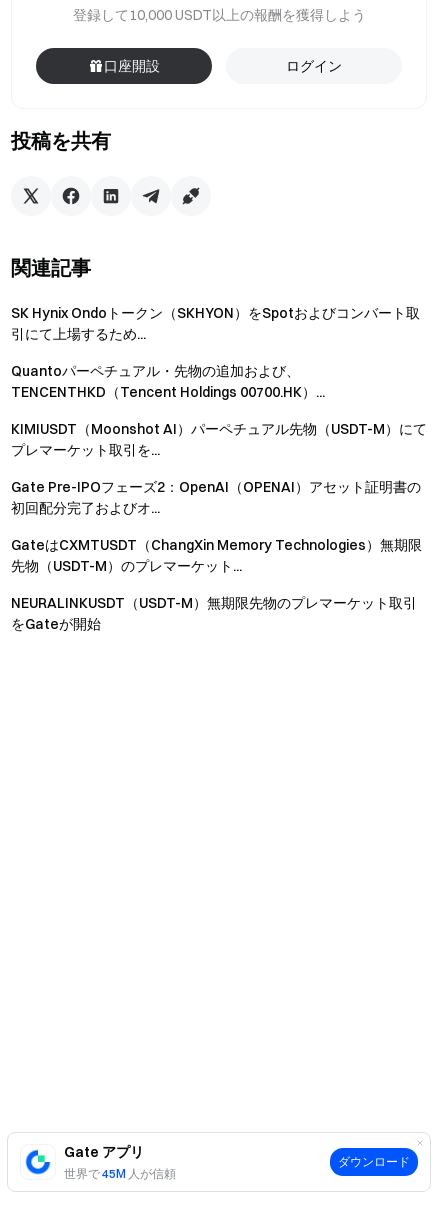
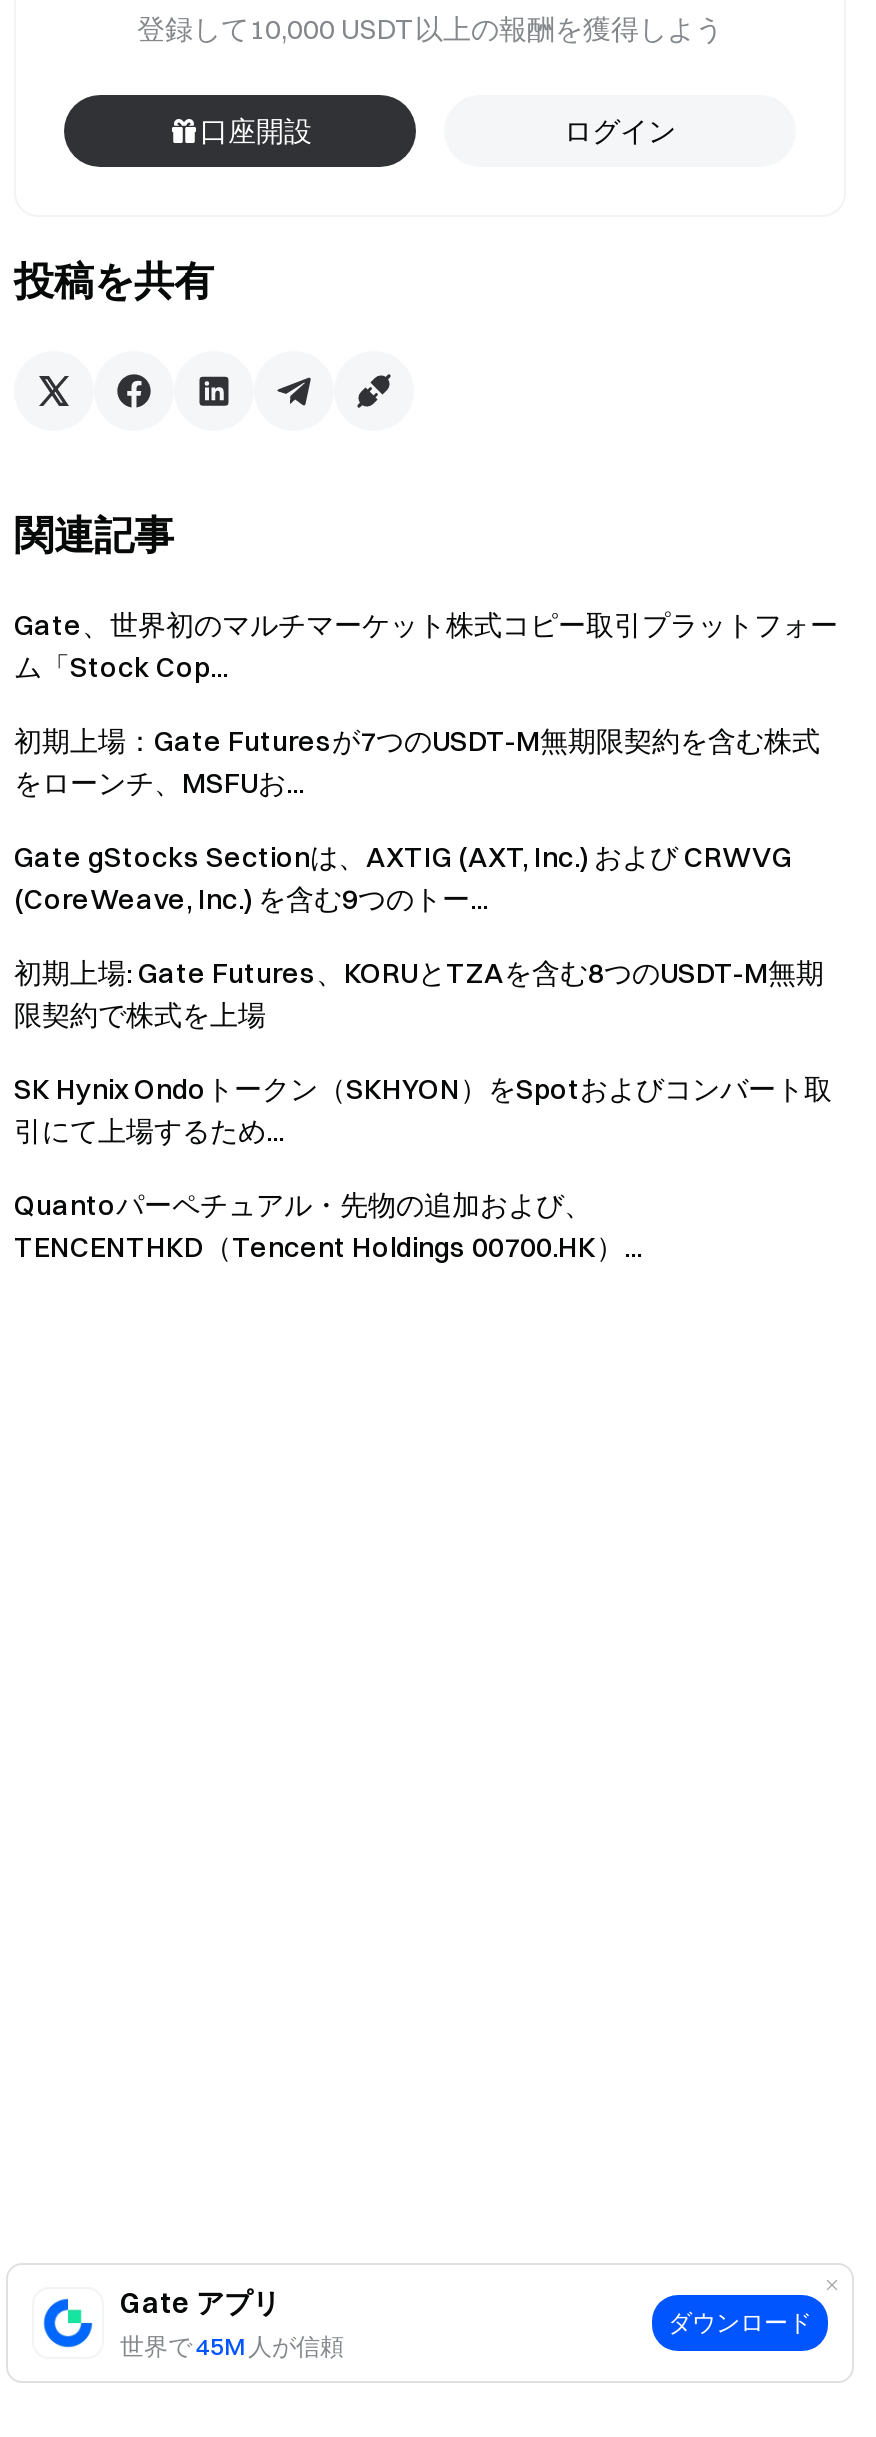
+ Gate、世界初のマルチマーケット株式コピー取引プラットフォー
+ ム「Stock Cop...
+ 初期上場：Gate Futuresが7つのUSDT-M無期限契約を含む株式
+ をローンチ、MSFUお...
+ Gate gStocks Sectionは、AXTIG (AXT, Inc.) および CRWVG
+ (CoreWeave, Inc.) を含む9つのトー...
+ 初期上場: Gate Futures、KORUとTZAを含む8つのUSDT-M無期
+ 限契約で株式を上場

moved down: SK Hynix Ondoトークン（SKHYON）をSpotおよびコンバート取 | 引にて上場するため... | Quantoパーペチュアル・先物の追加および、 | TENCENTHKD（Tencent Holdings 00700.HK）...

- KIMIUSDT（Moonshot AI）パーペチュアル先物（USDT-M）にて
- プレマーケット取引を...
- Gate Pre-IPOフェーズ2：OpenAI（OPENAI）アセット証明書の
- 初回配分完了およびオ...
- GateはCXMTUSDT（ChangXin Memory Technologies）無期限
- 先物（USDT-M）のプレマーケット...
- NEURALINKUSDT（USDT-M）無期限先物のプレマーケット取引
- をGateが開始
